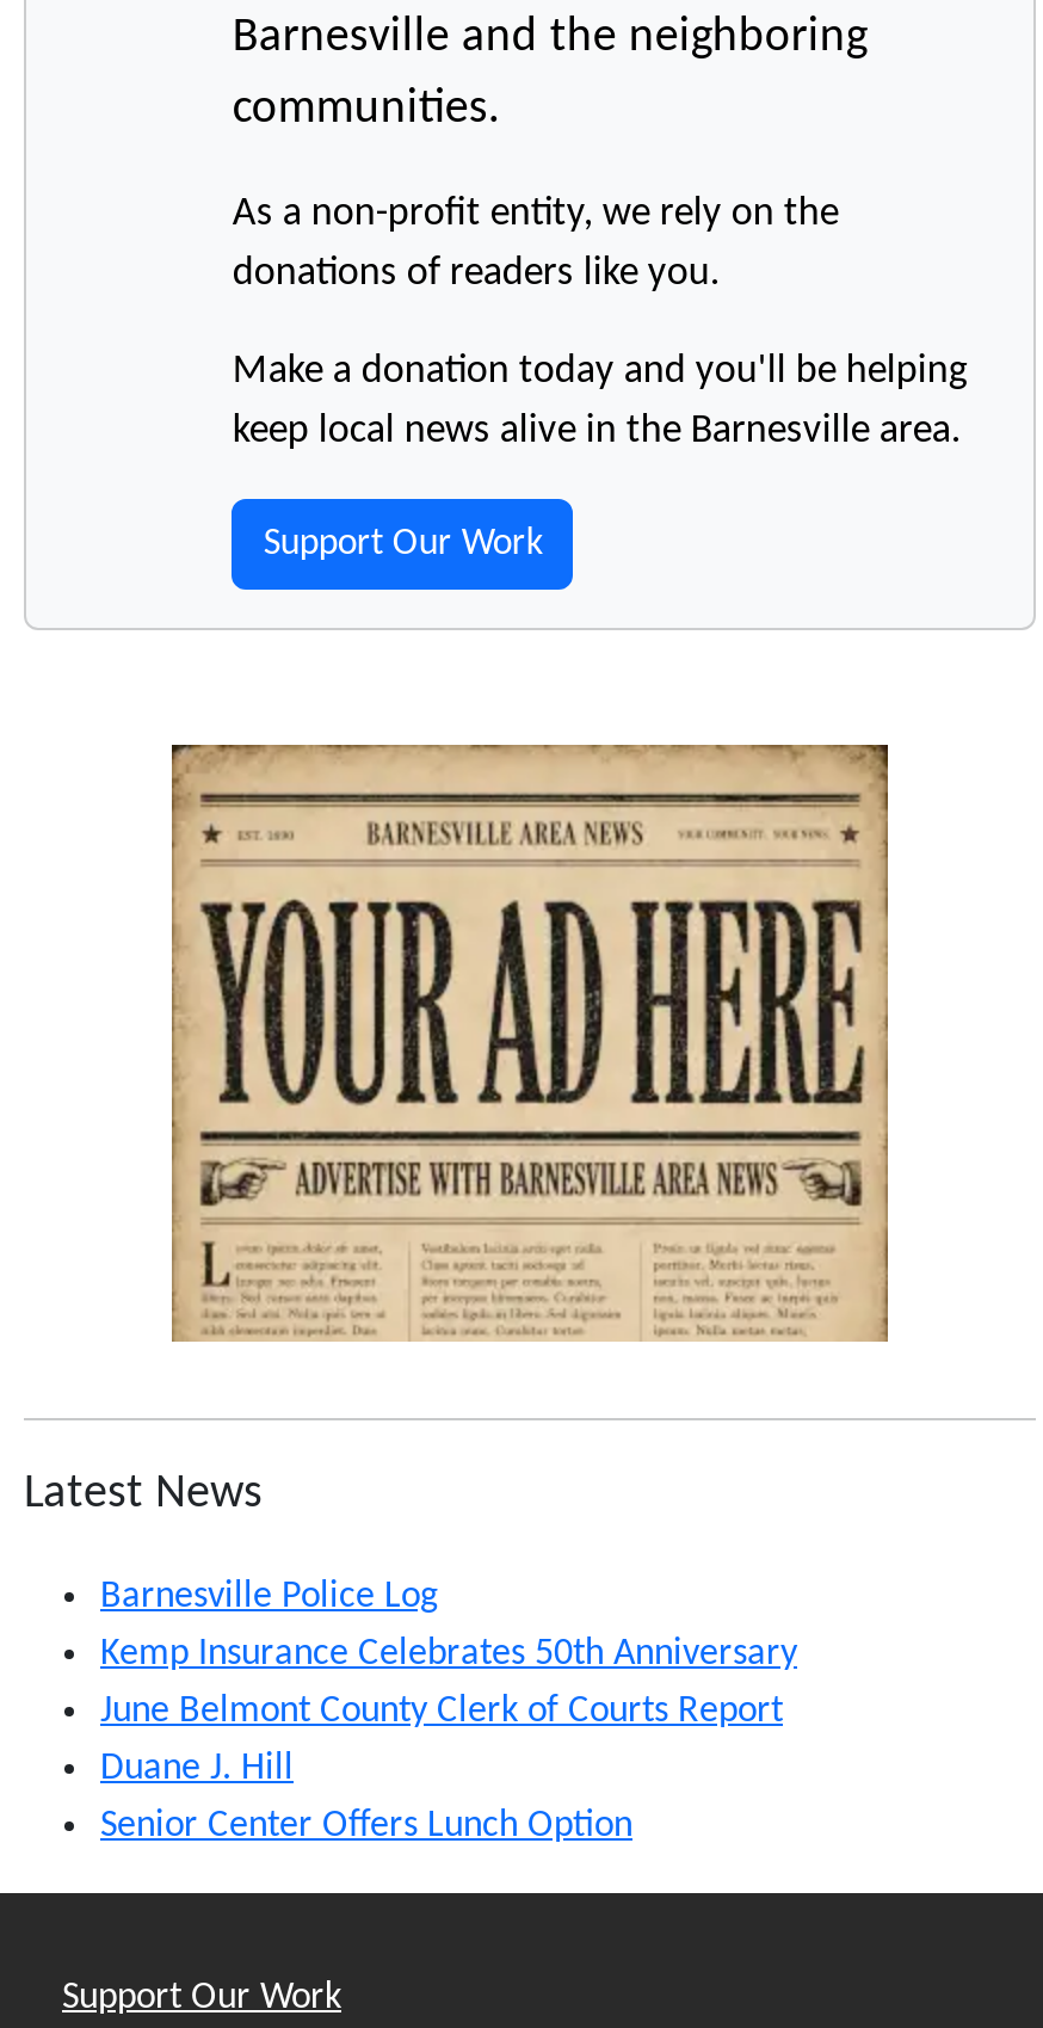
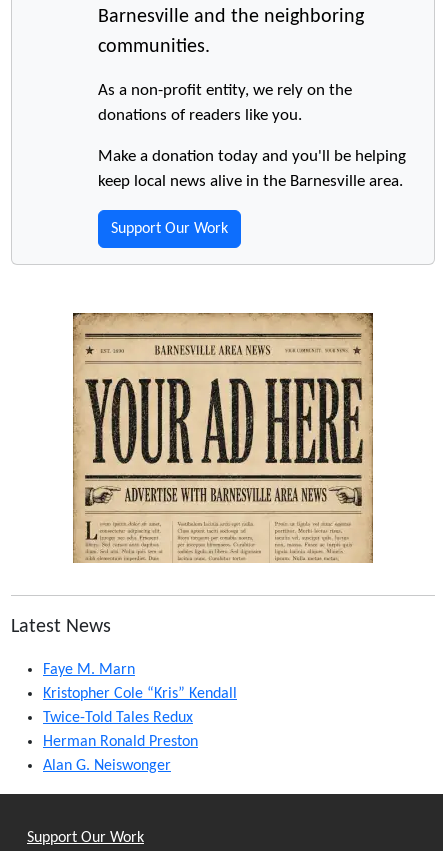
- Barnesville Police Log
+ Faye M. Marn

- Kemp Insurance Celebrates 50th Anniversary
+ Kristopher Cole “Kris” Kendall

- June Belmont County Clerk of Courts Report
+ Twice-Told Tales Redux

- Duane J. Hill
+ Herman Ronald Preston

- Senior Center Offers Lunch Option
+ Alan G. Neiswonger
